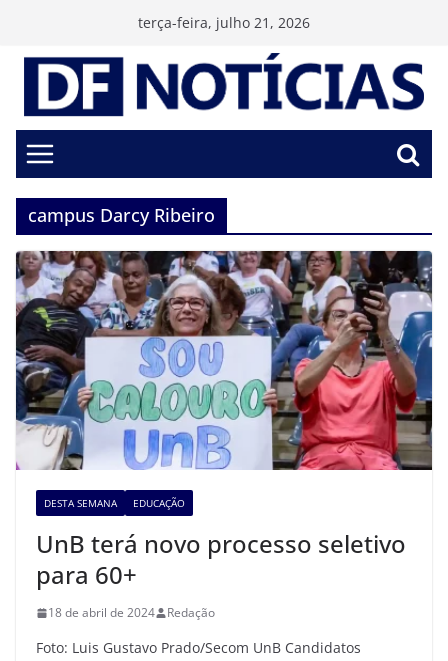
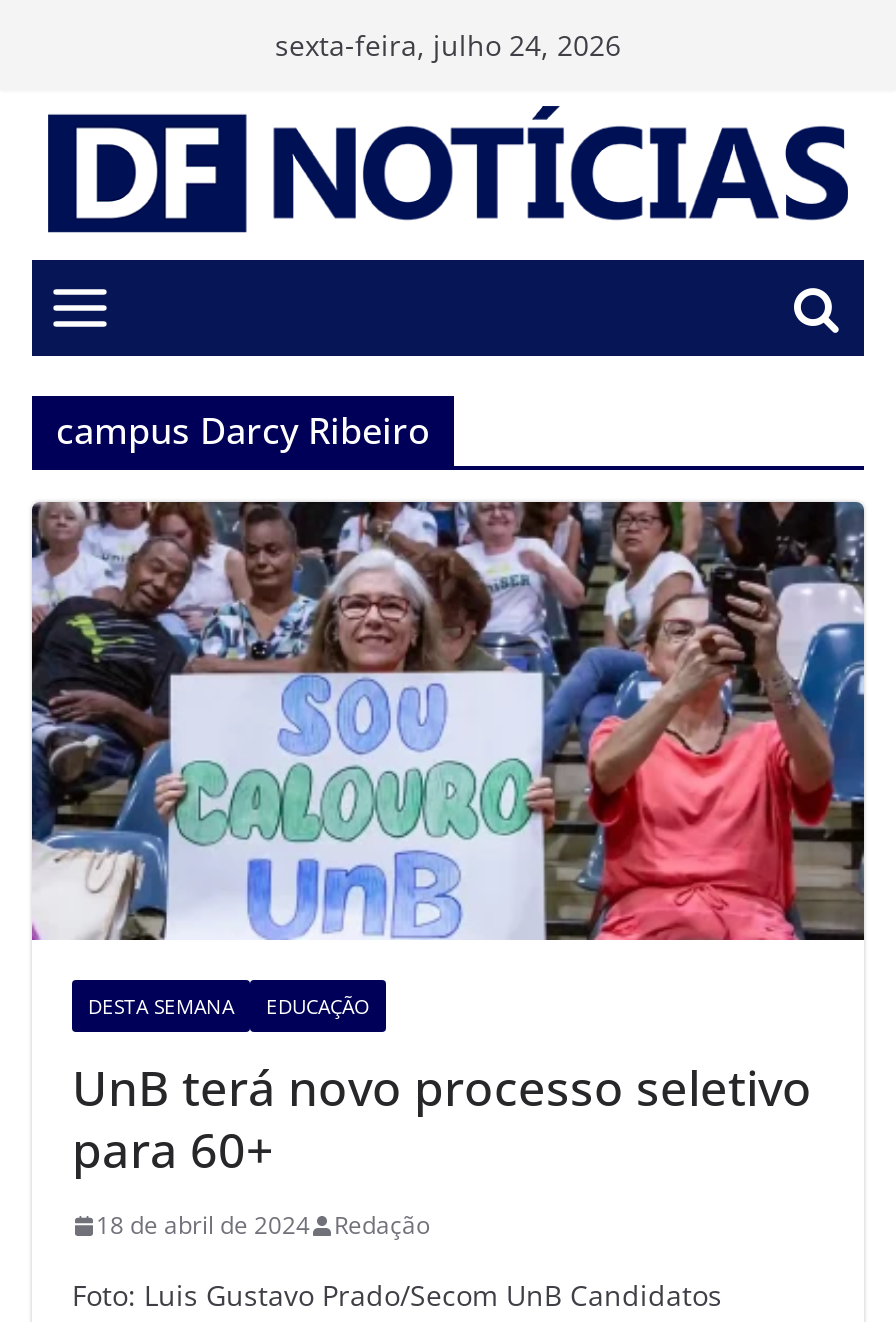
- terça-feira, julho 21, 2026
+ sexta-feira, julho 24, 2026
